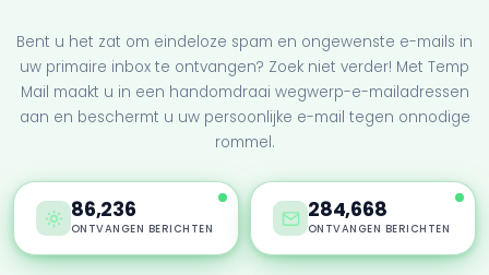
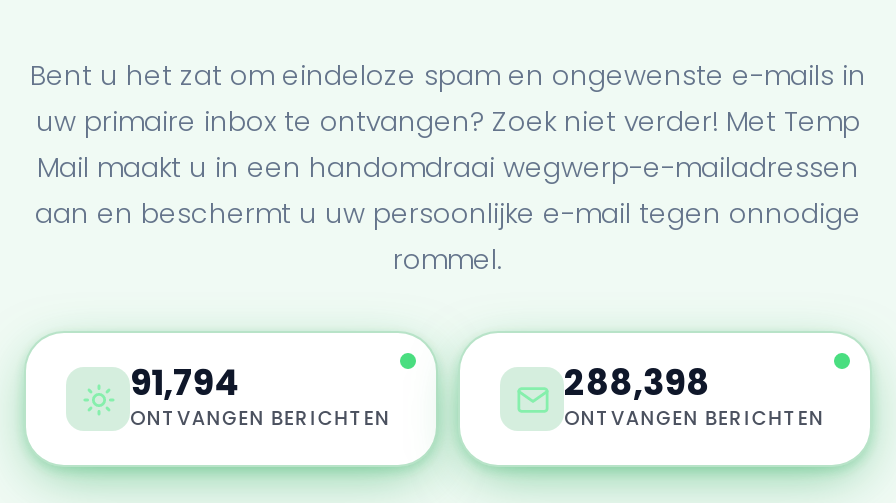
- 86,236
+ 91,794

- 284,668
+ 288,398
